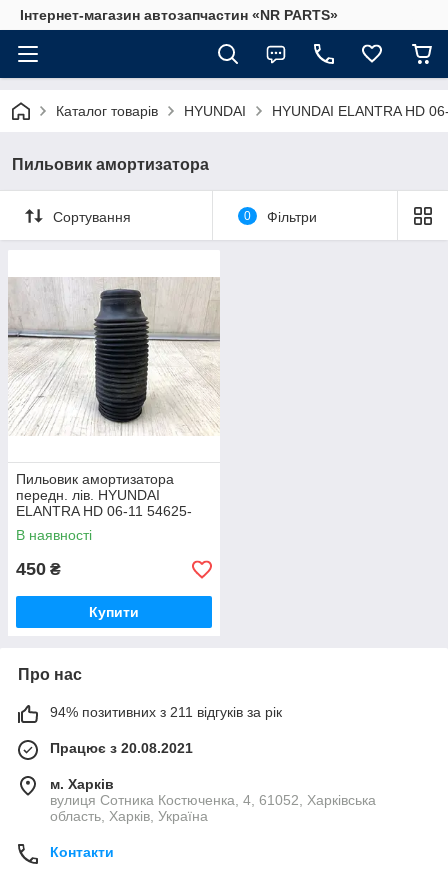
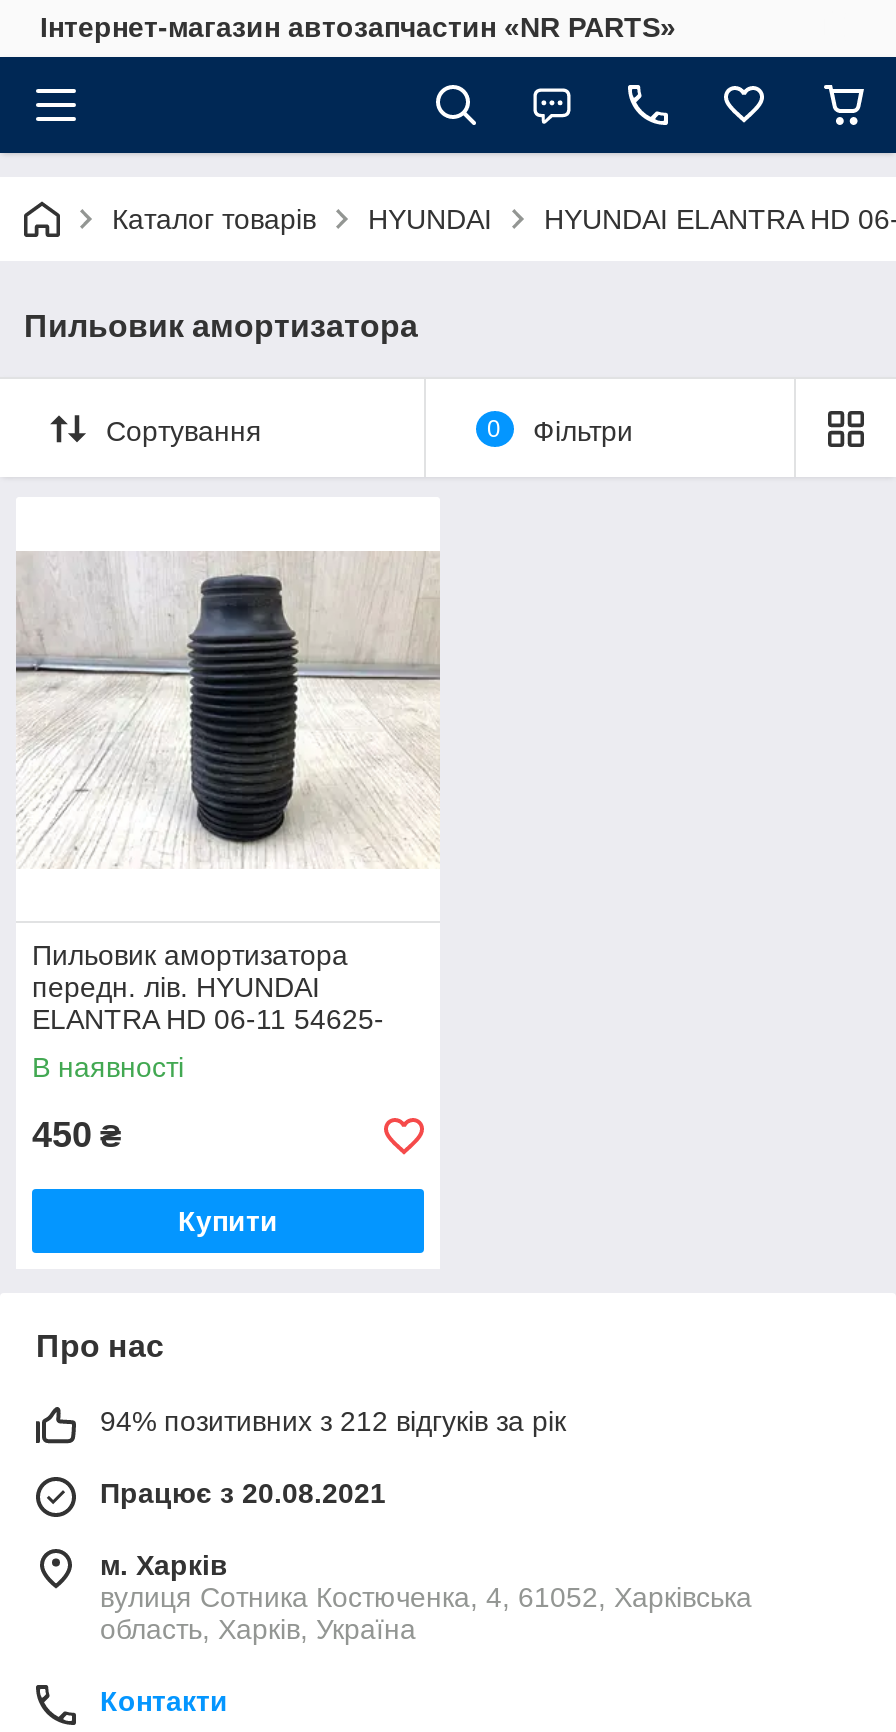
- 94% позитивних з 211 відгуків за рік
+ 94% позитивних з 212 відгуків за рік
